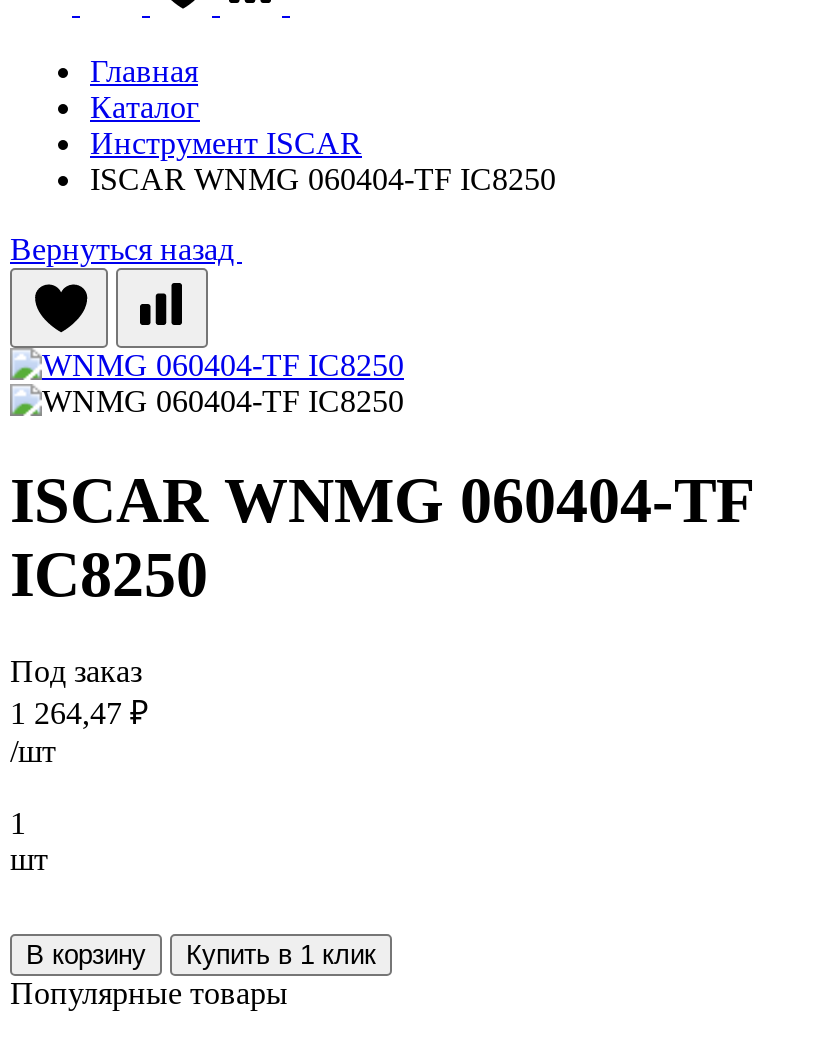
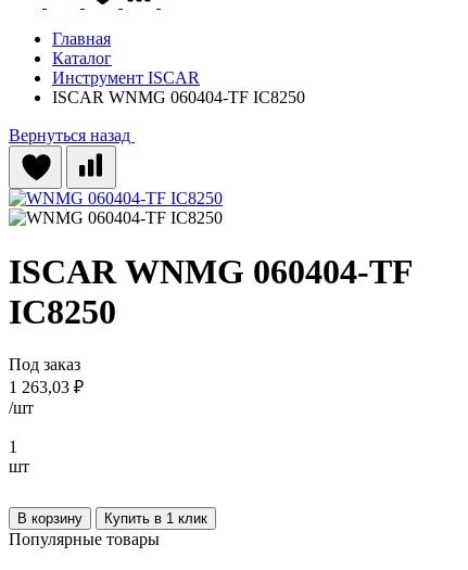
- 1 264,47 ₽
+ 1 263,03 ₽
